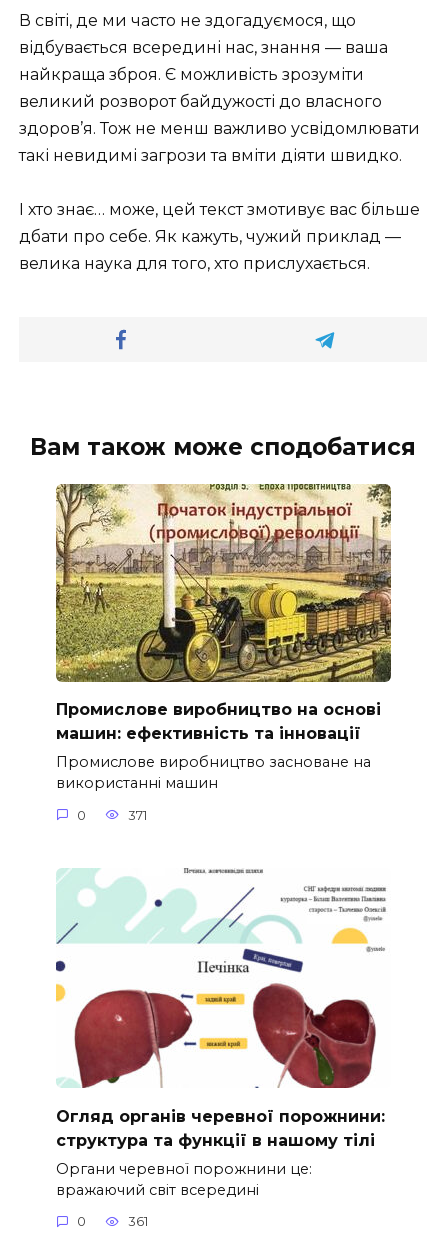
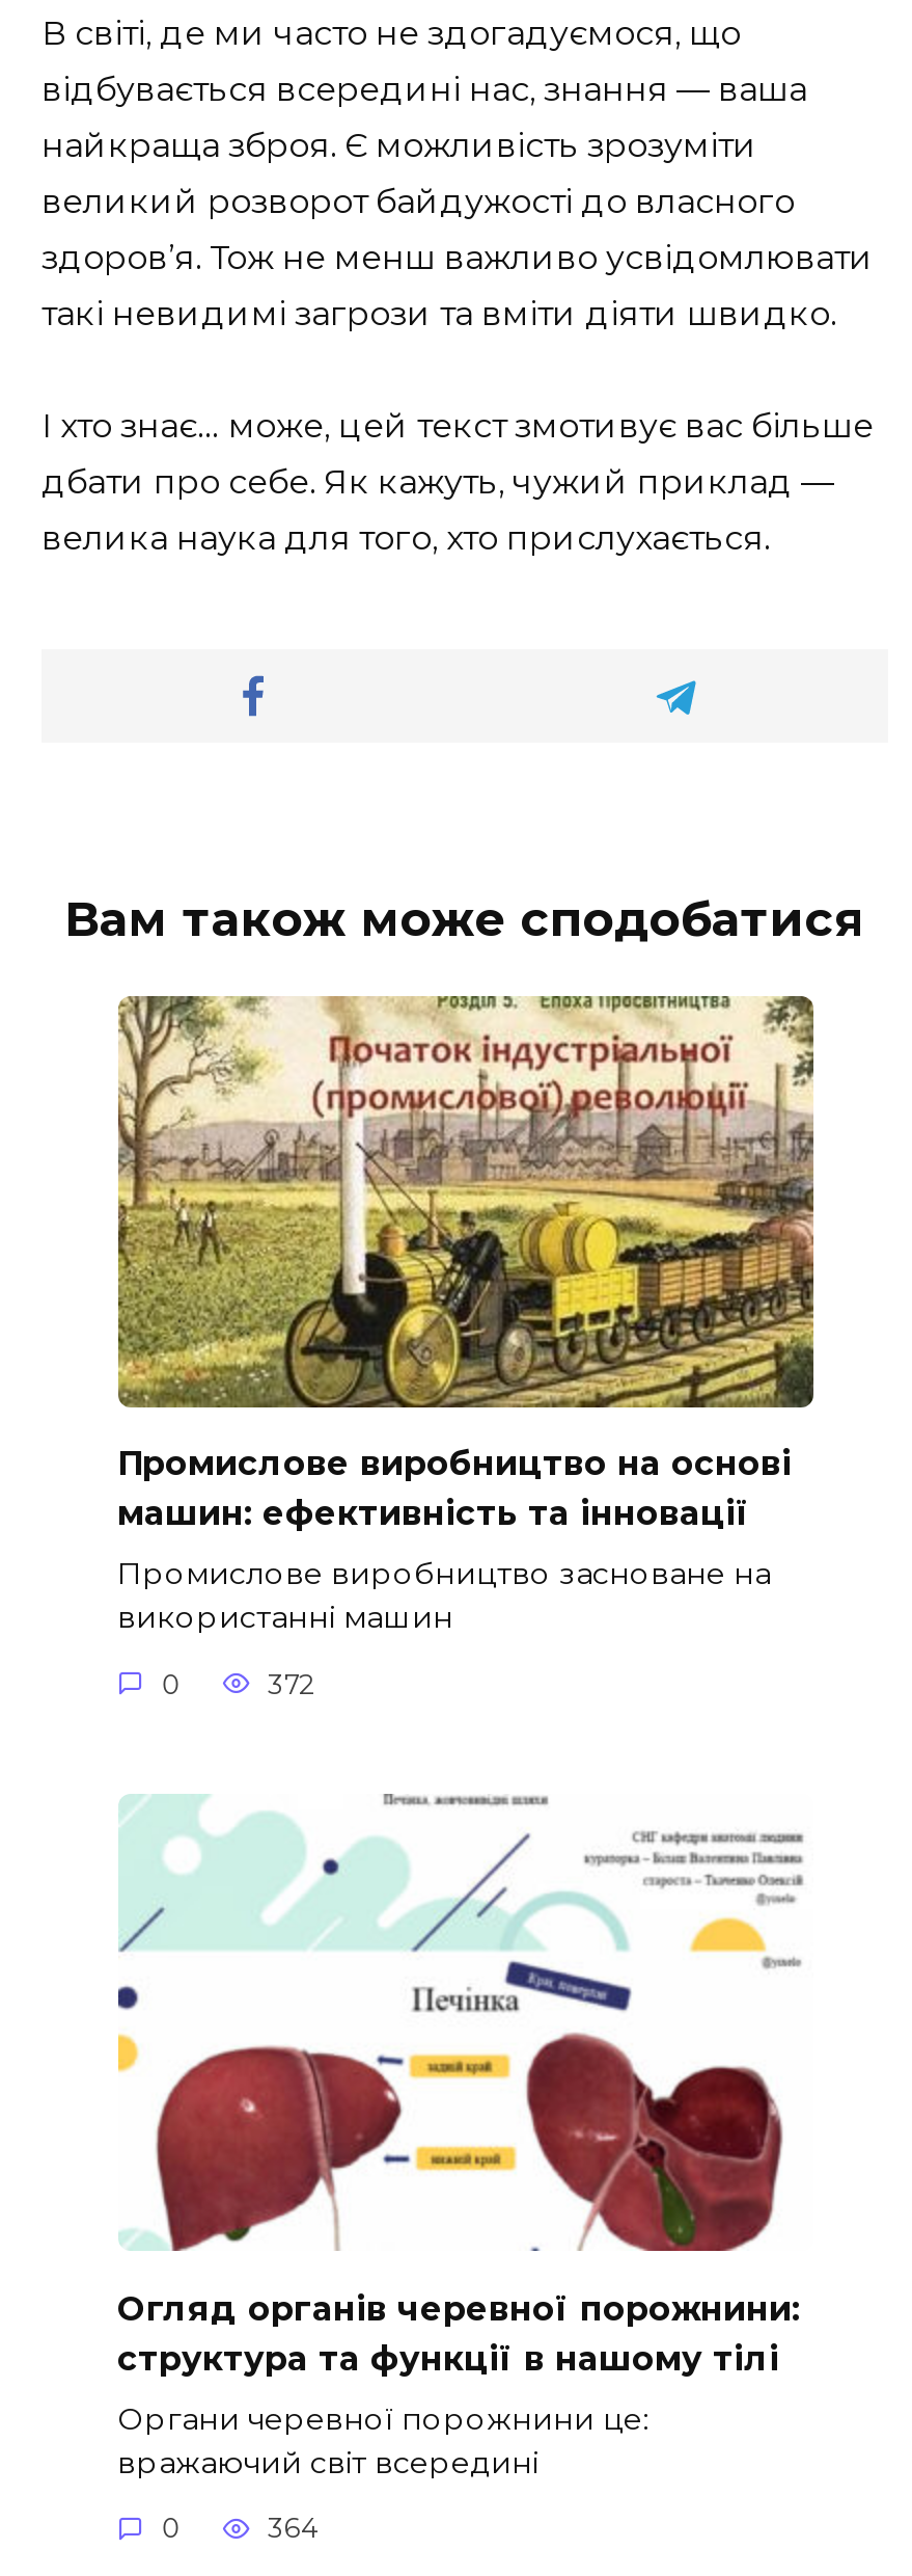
- 371
+ 372

- 361
+ 364
